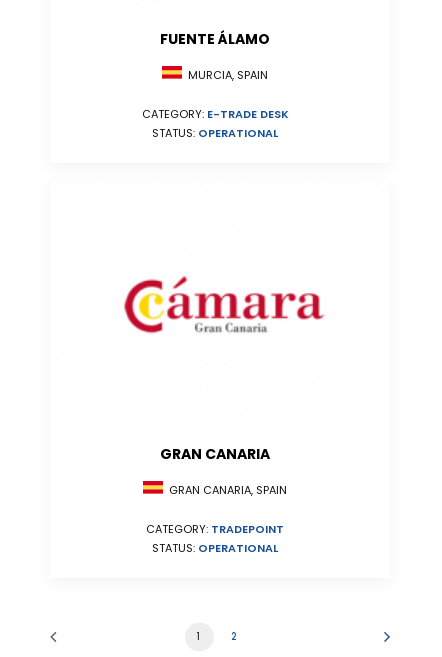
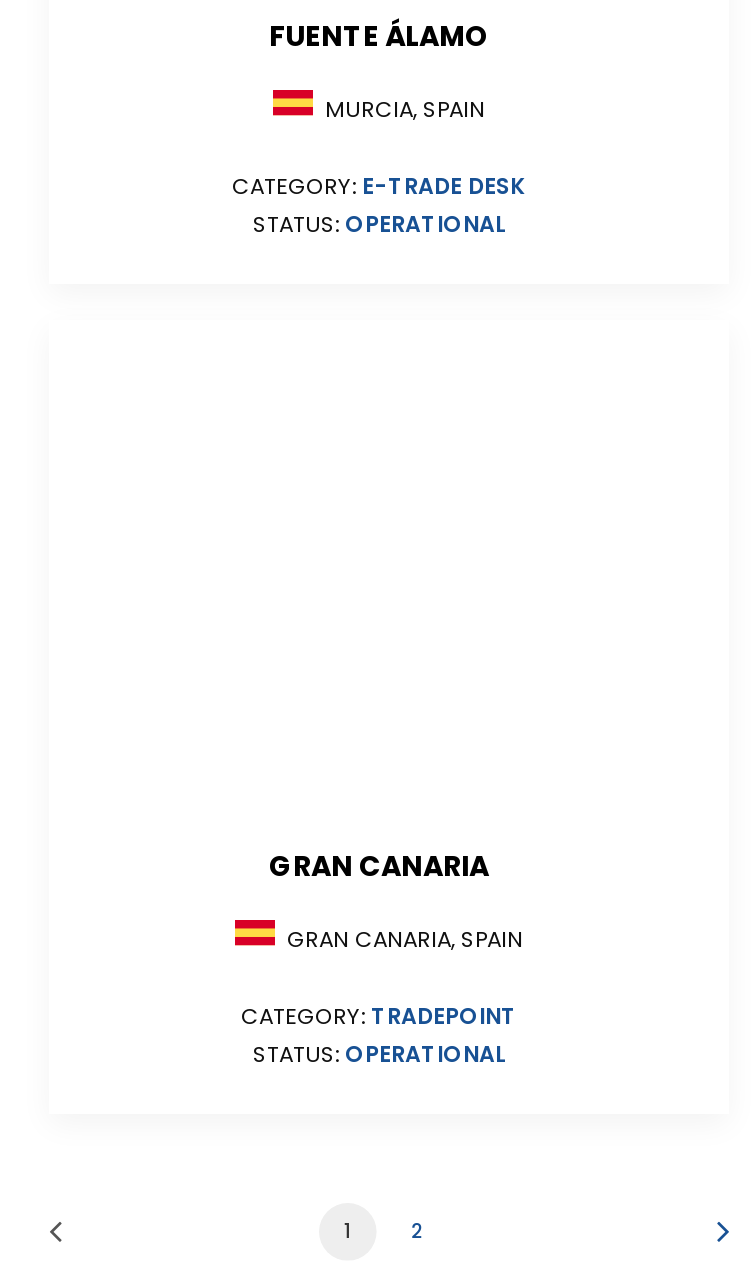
- [image]
